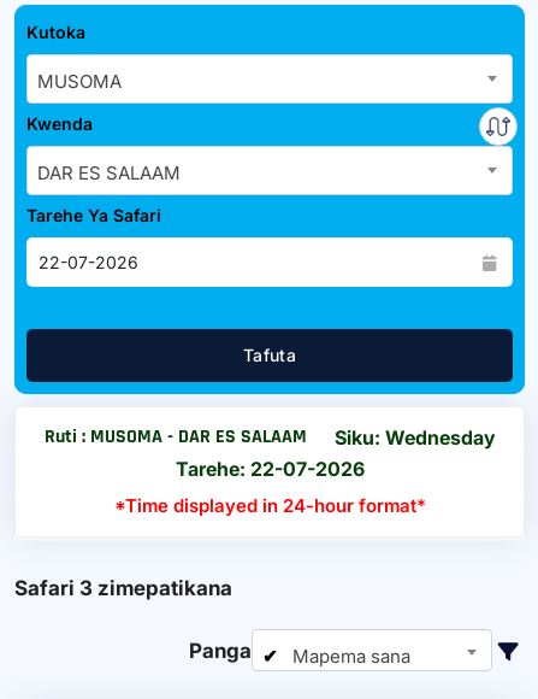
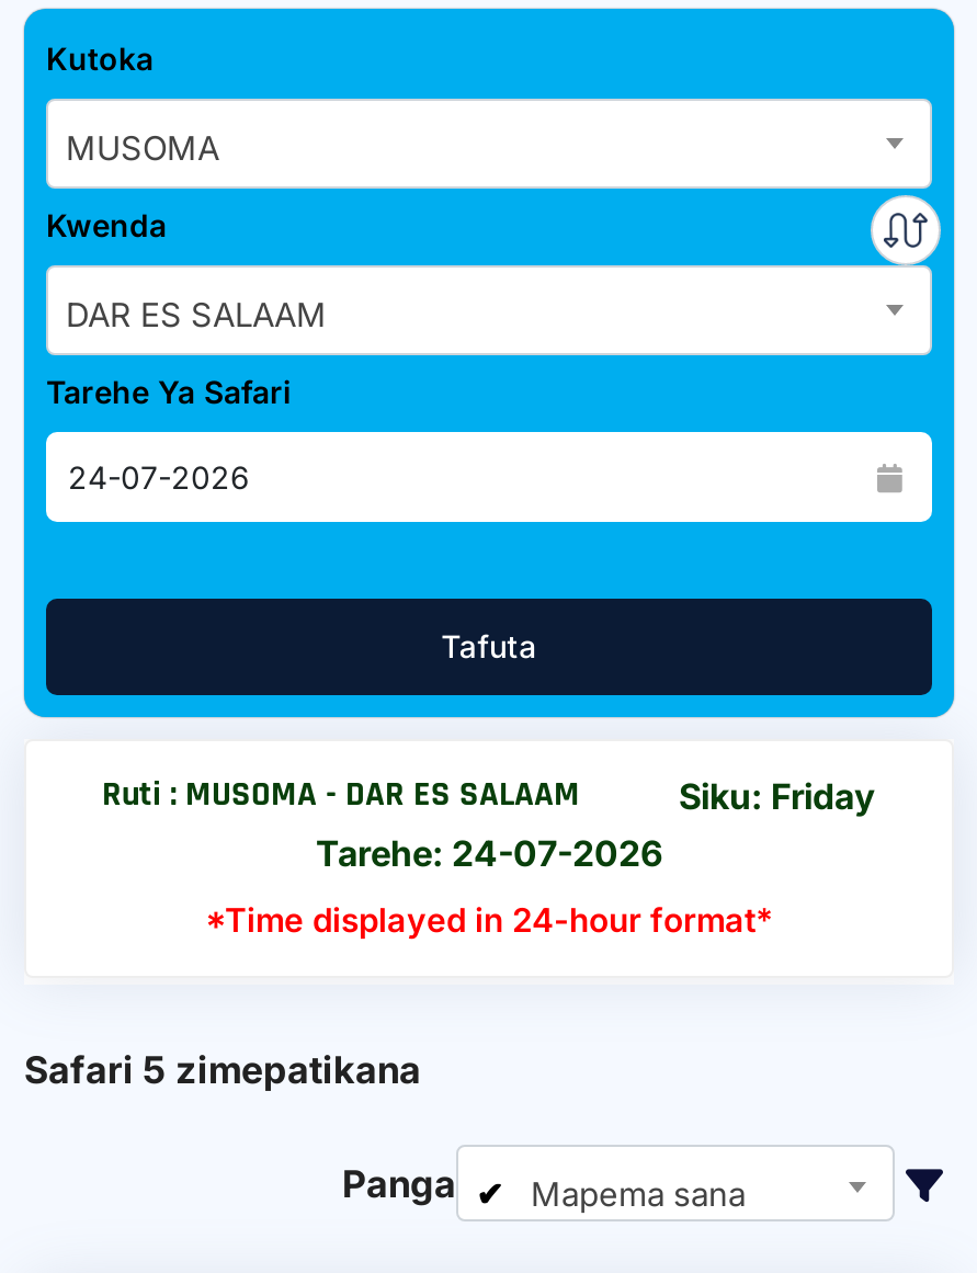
- Siku: Wednesday
+ Siku: Friday

- Tarehe: 22-07-2026
+ Tarehe: 24-07-2026

- Safari 3 zimepatikana
+ Safari 5 zimepatikana
